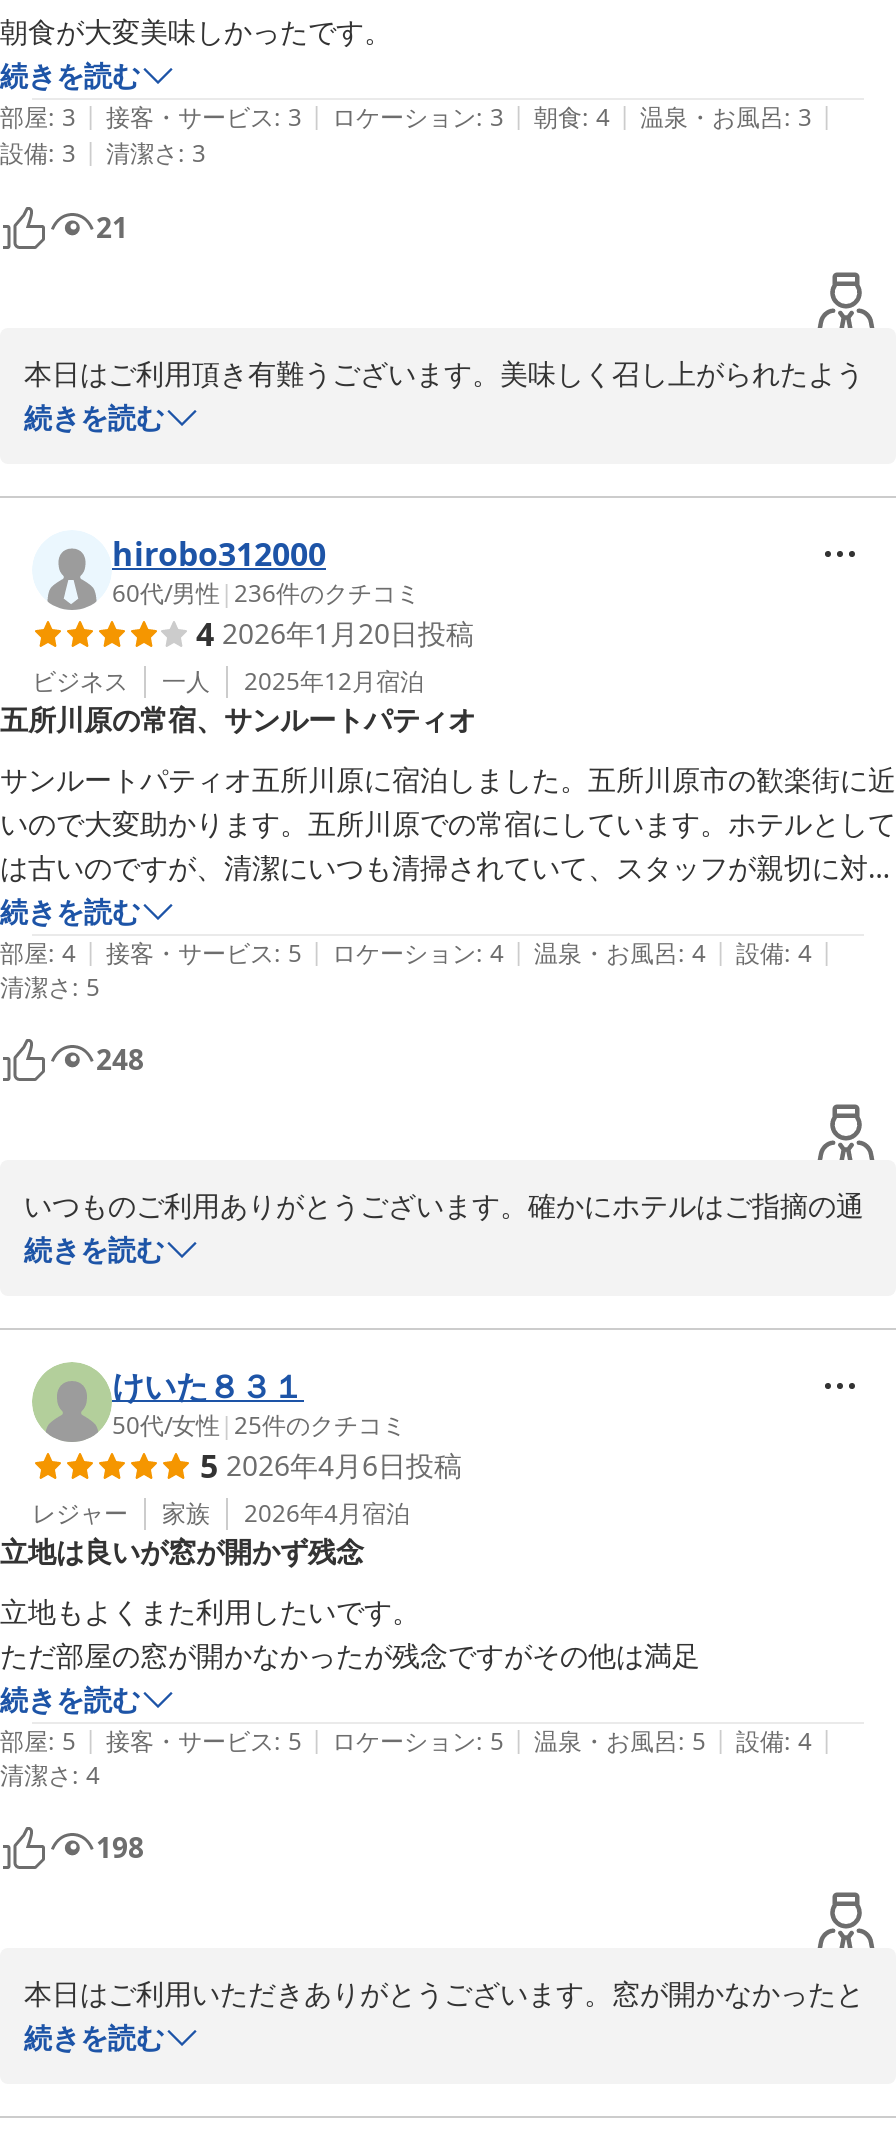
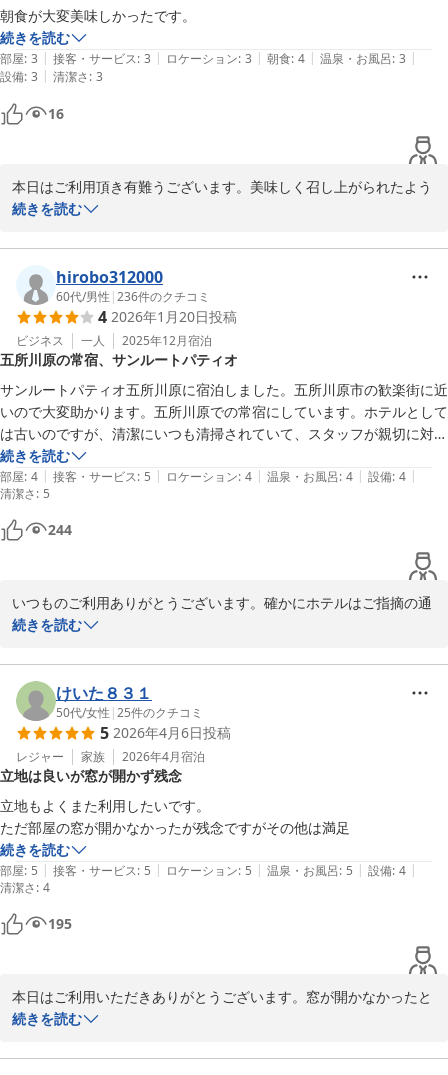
- 21
+ 16

- 248
+ 244

- 198
+ 195
